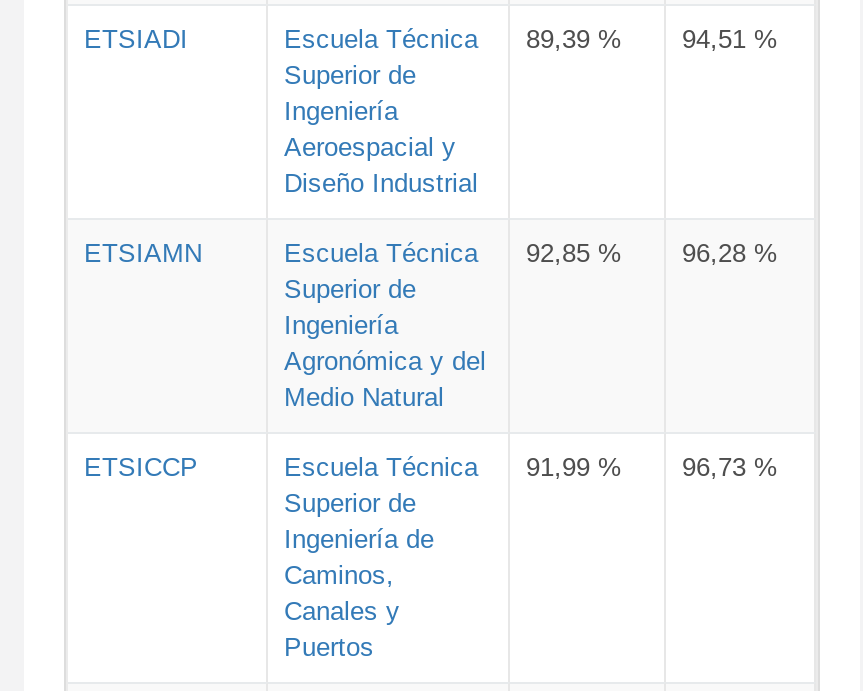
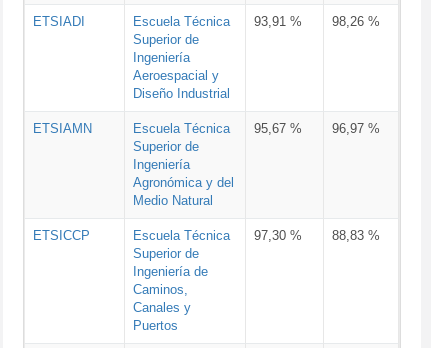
- 89,39 %
+ 93,91 %

- 94,51 %
+ 98,26 %

- 92,85 %
+ 95,67 %

- 96,28 %
+ 96,97 %

- 91,99 %
+ 97,30 %

- 96,73 %
+ 88,83 %
